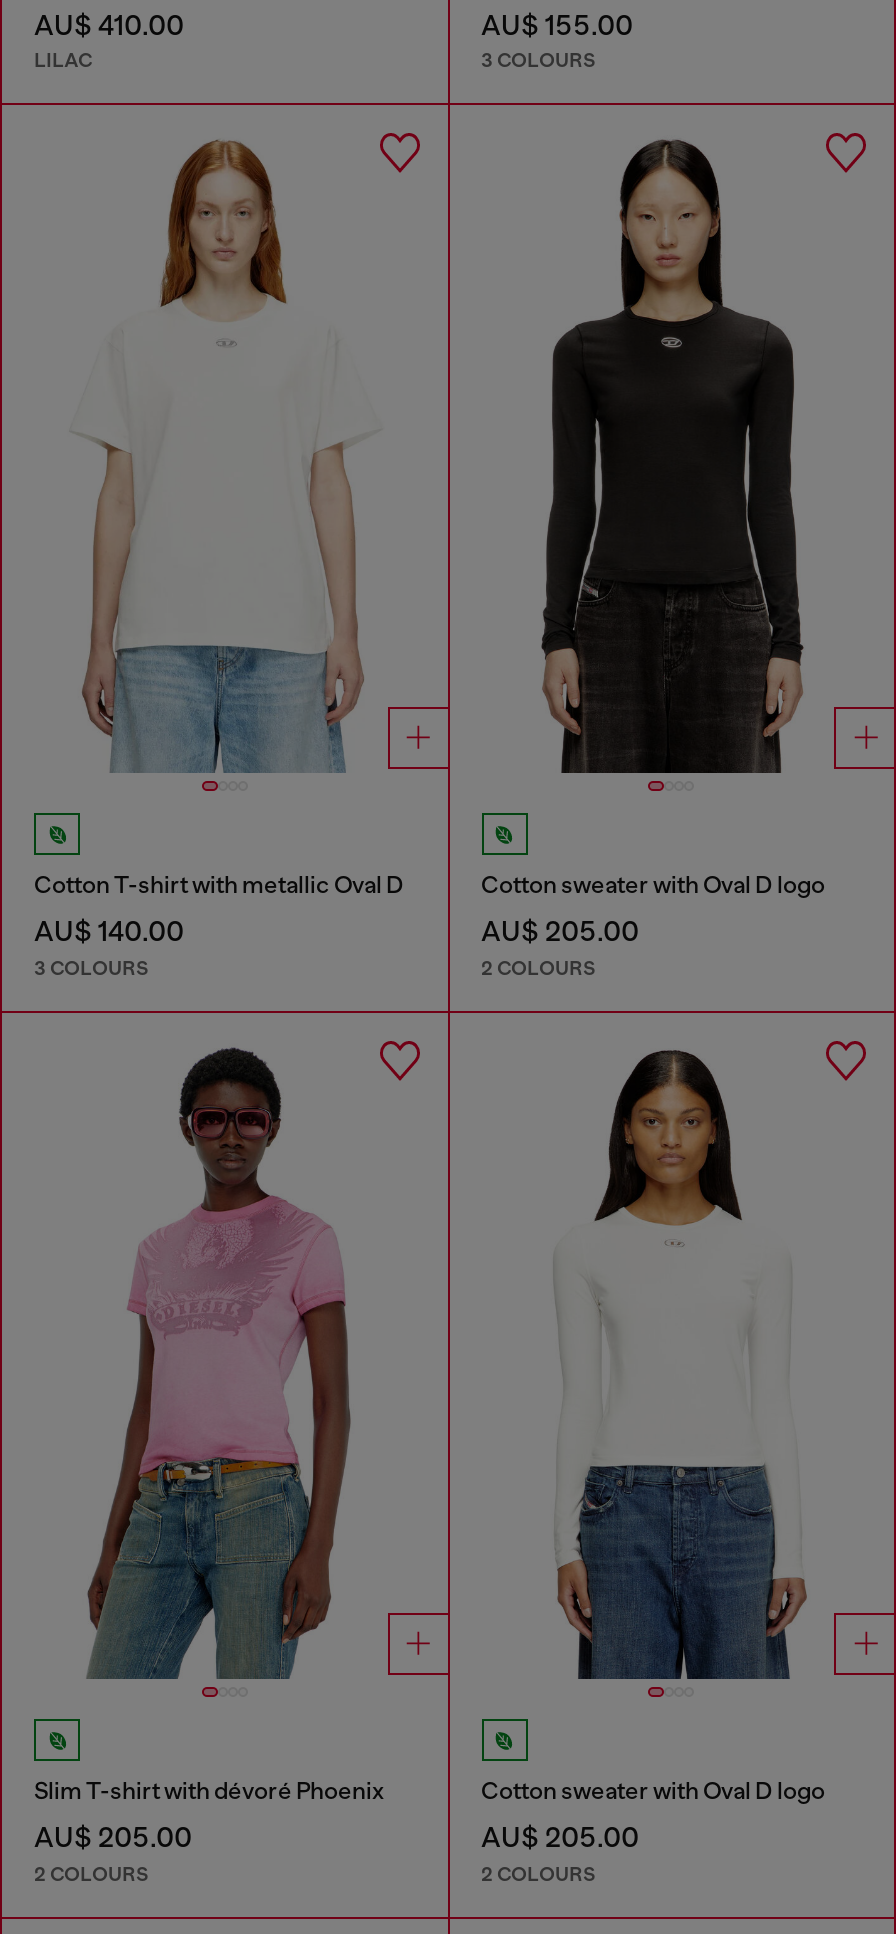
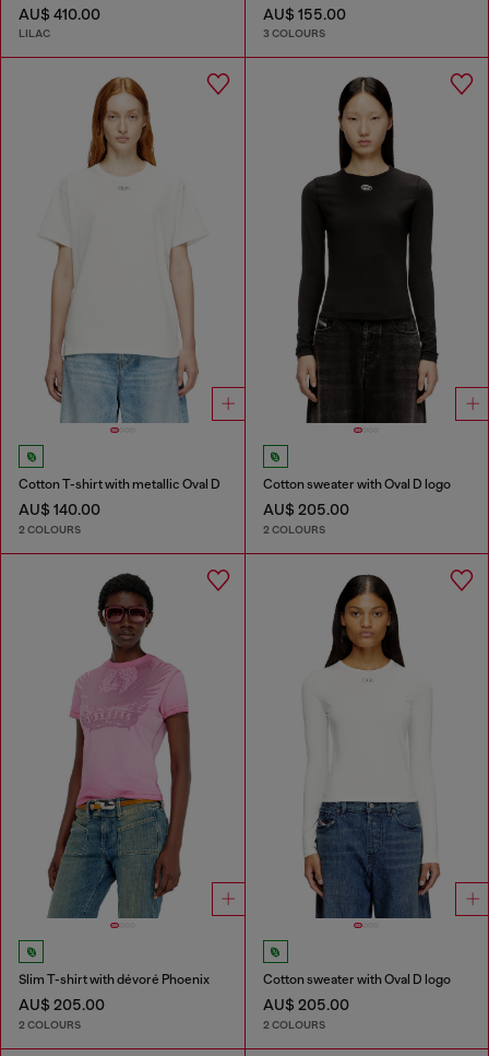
- 3 COLOURS
+ 2 COLOURS
